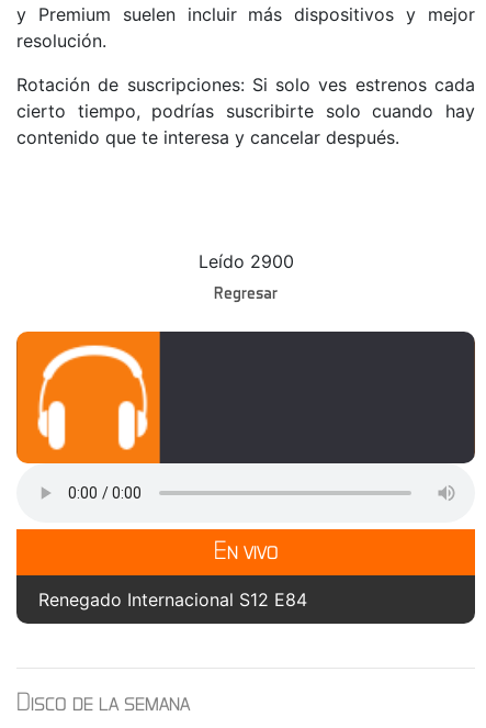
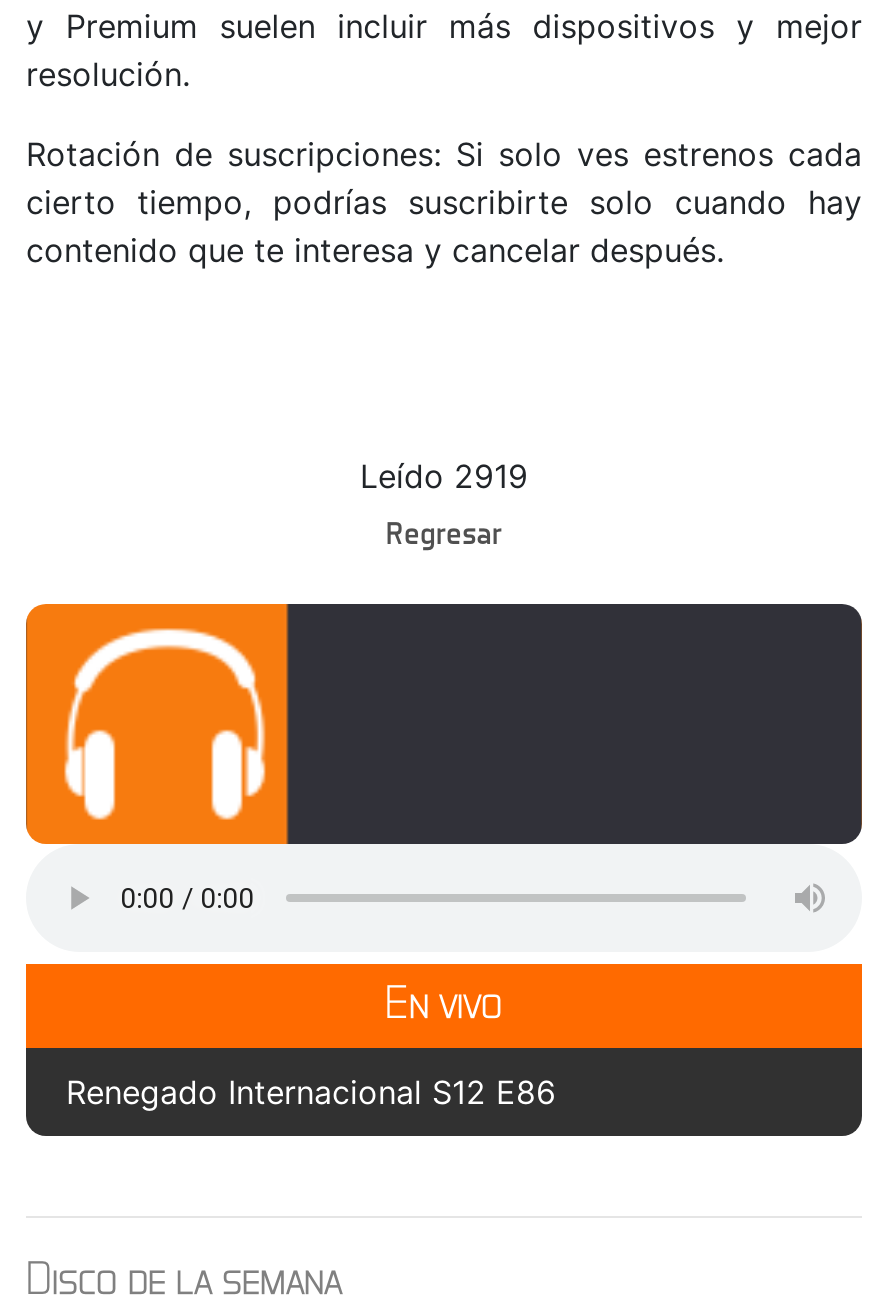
- Leído 2900
+ Leído 2919

- Renegado Internacional S12 E84
+ Renegado Internacional S12 E86
